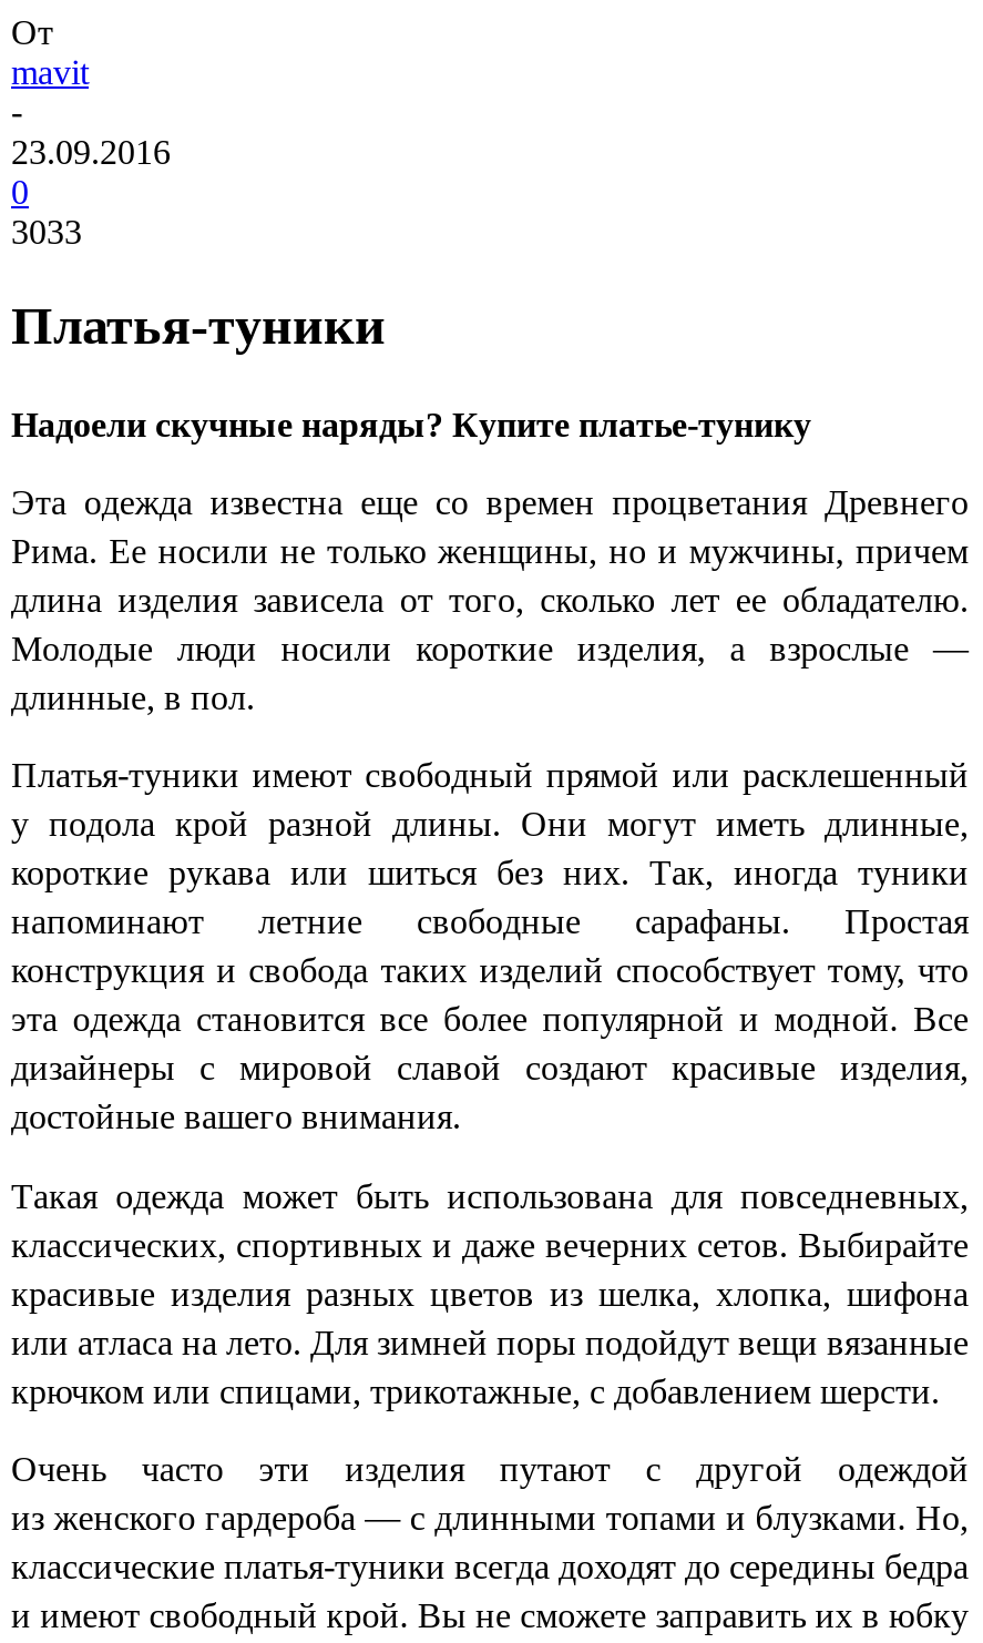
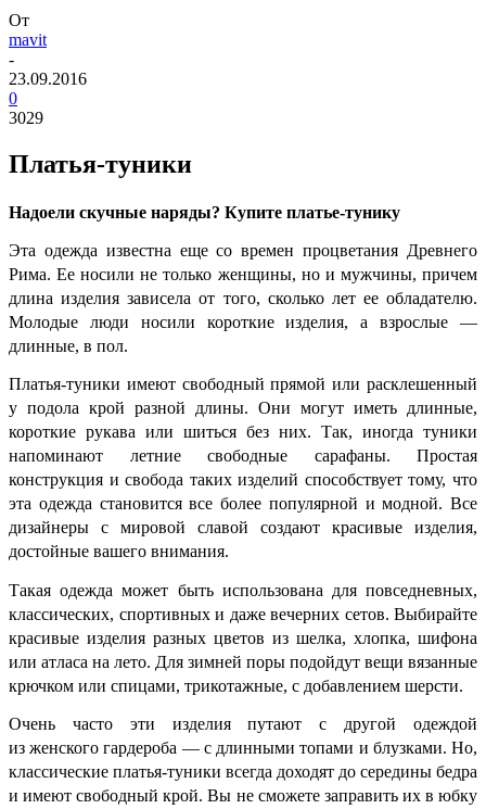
- 3033
+ 3029
